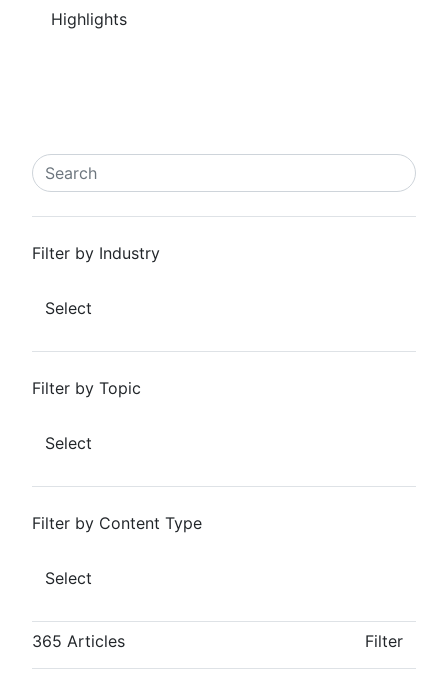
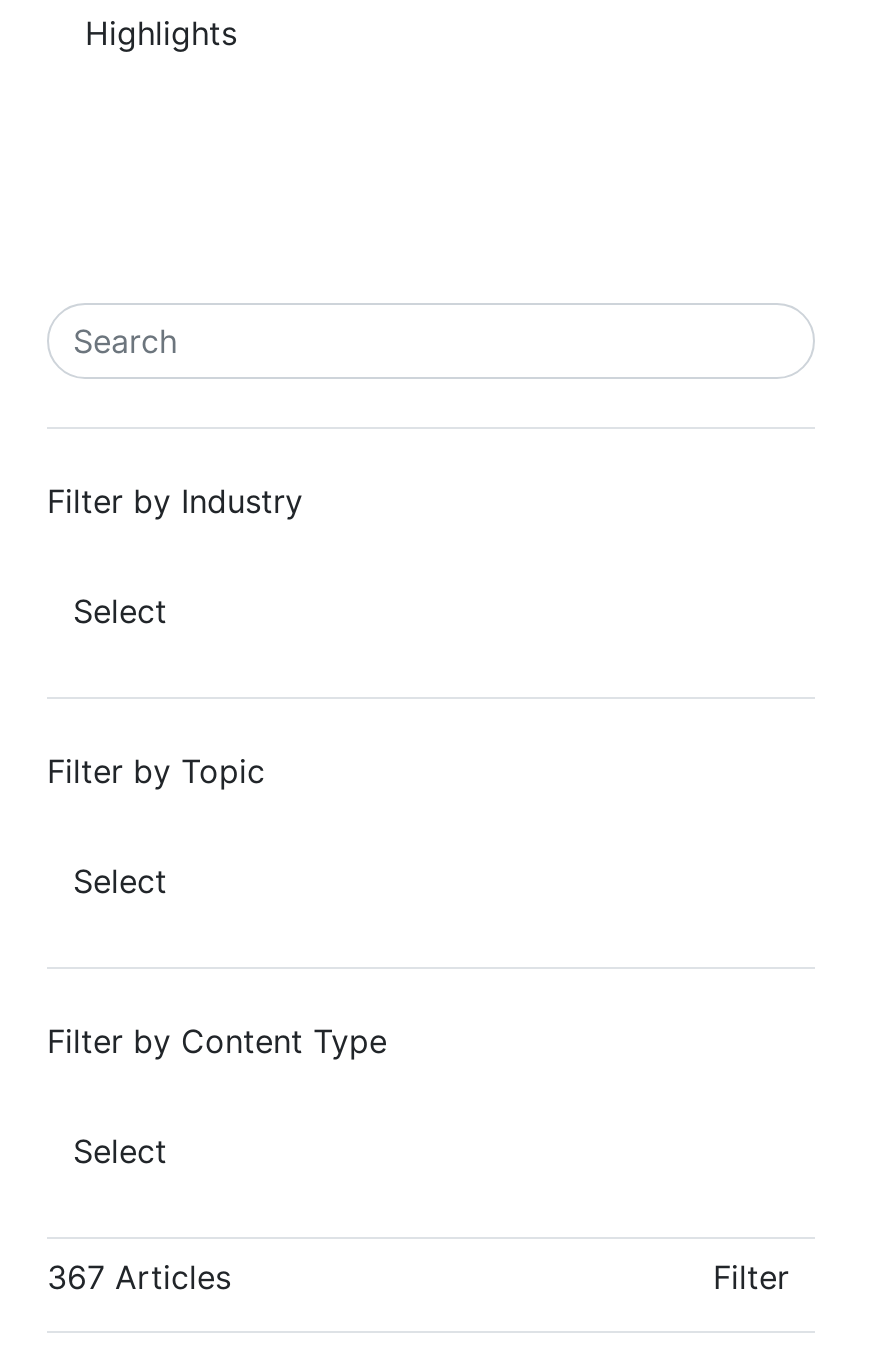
- 365 Articles
+ 367 Articles
